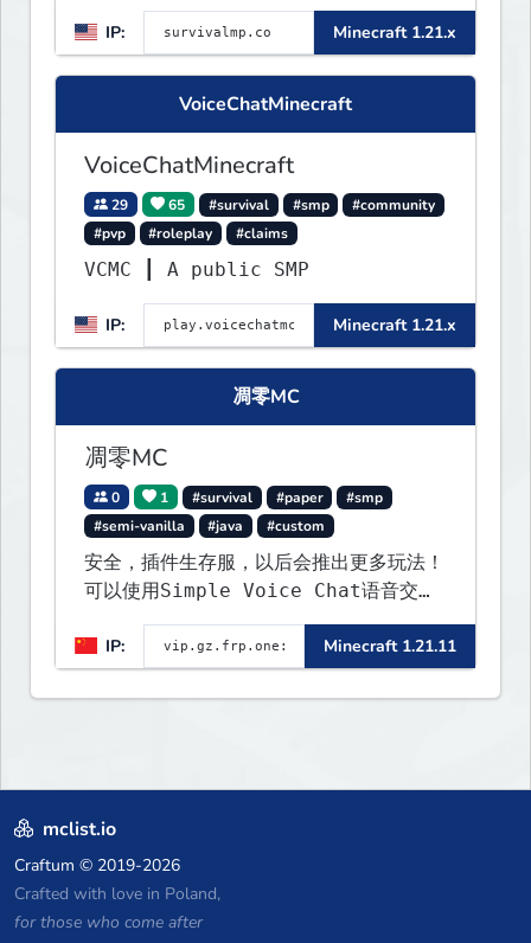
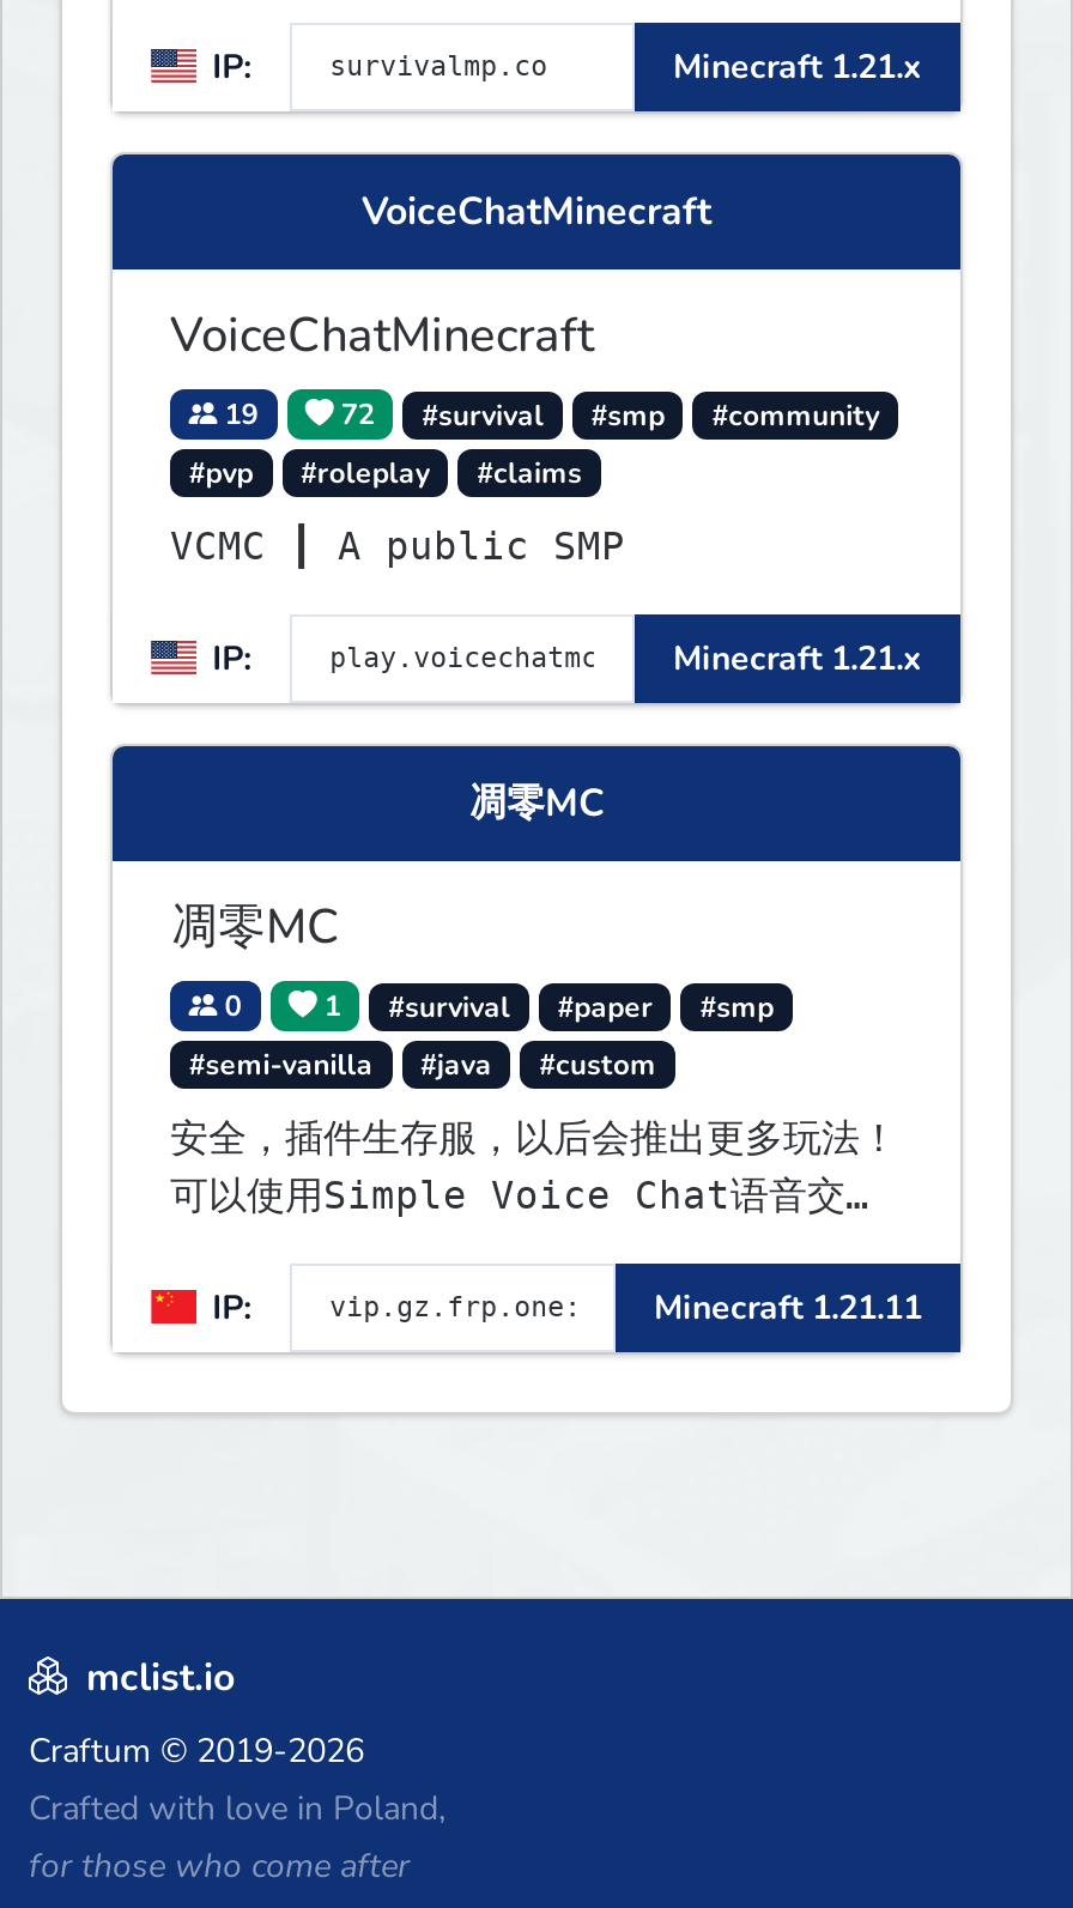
- 29
+ 19

- 65
+ 72
